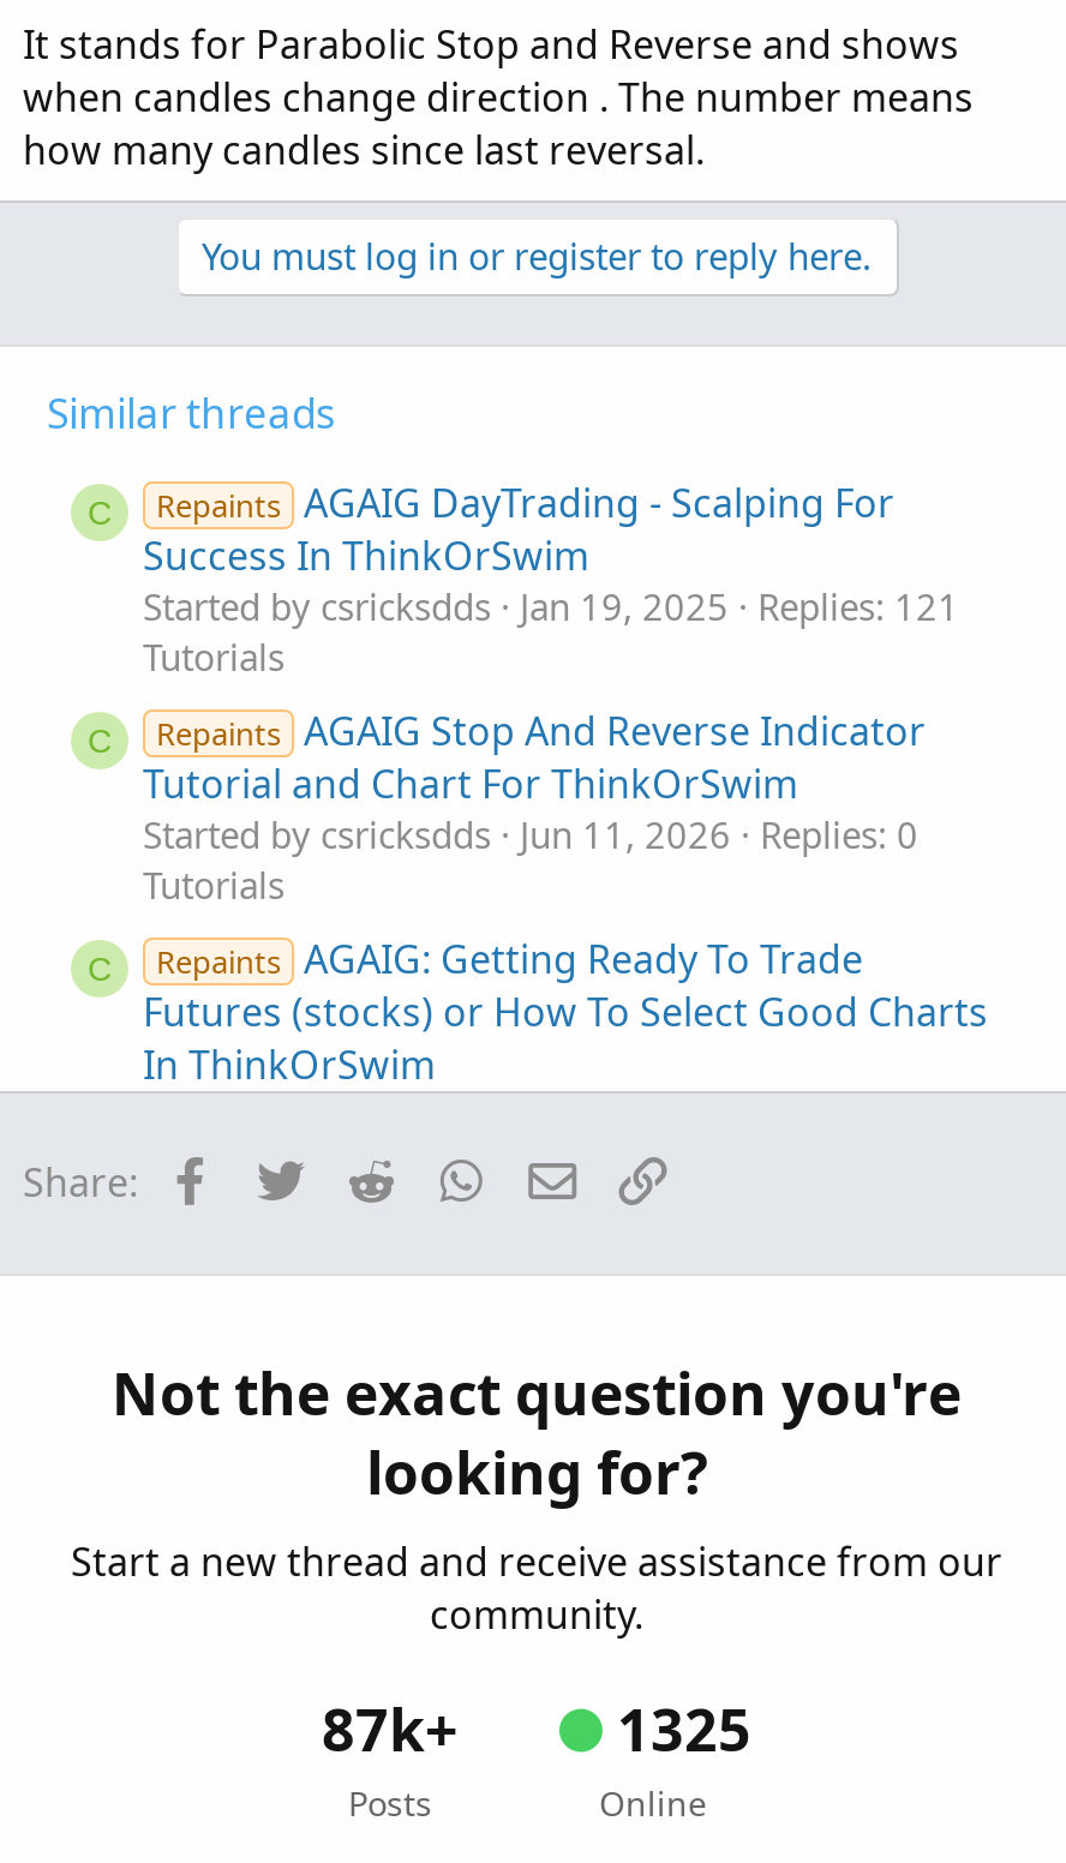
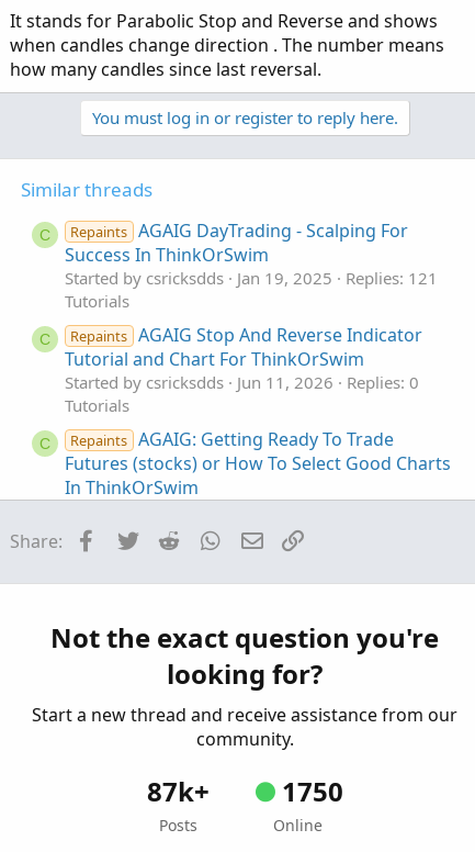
- 87k+ 1325
+ 87k+ 1750
